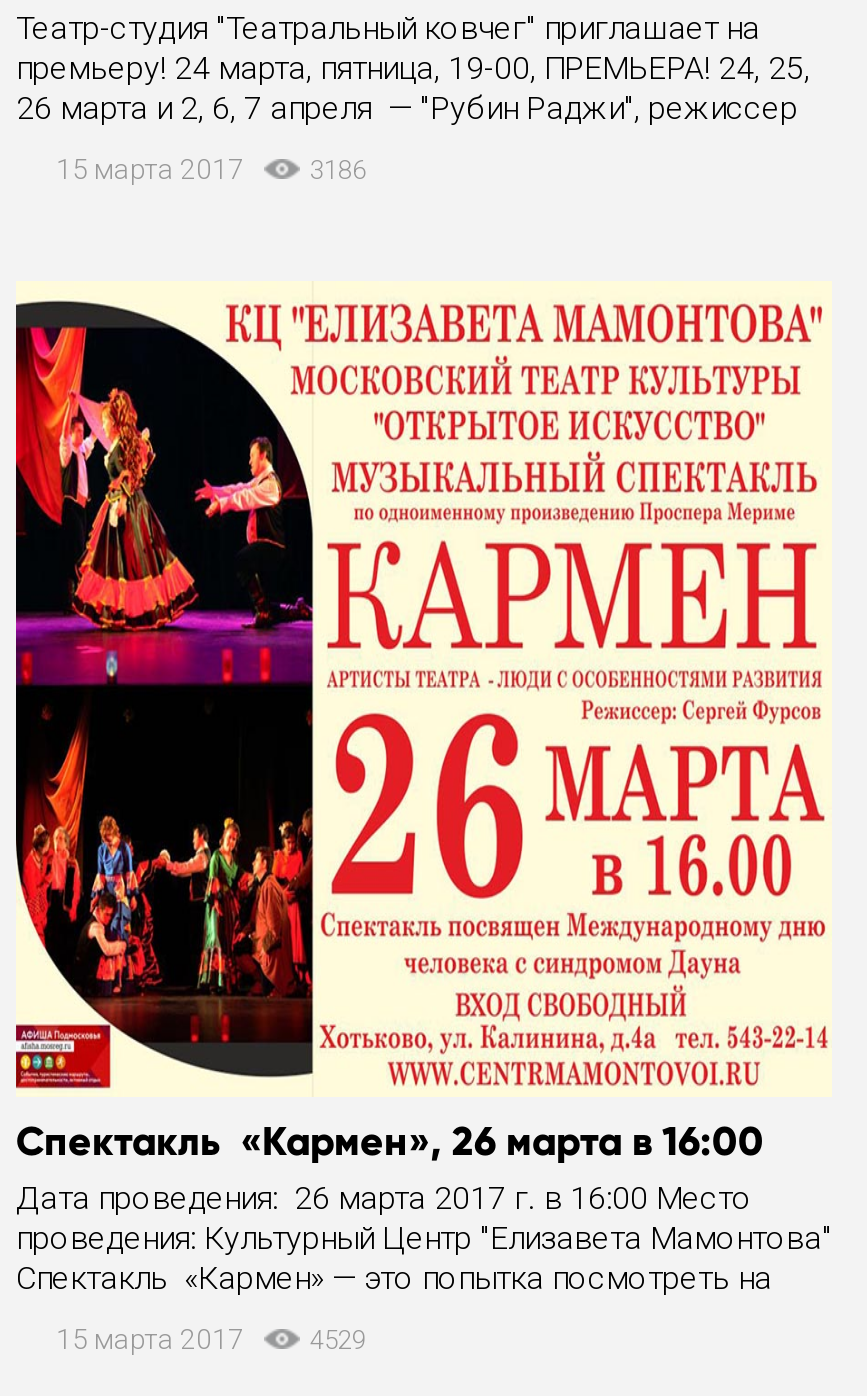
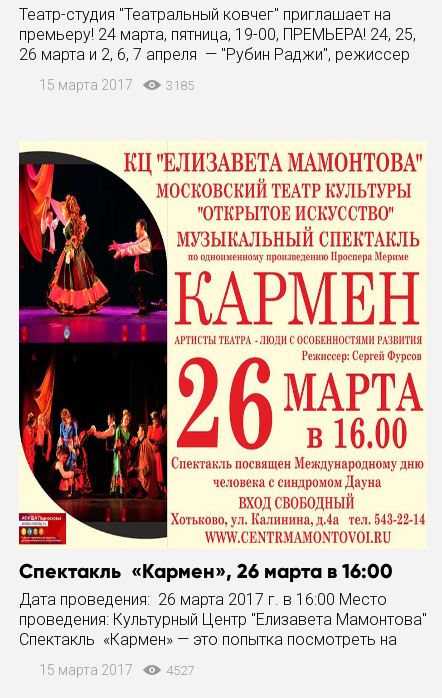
- 3186
+ 3185

- 4529
+ 4527
